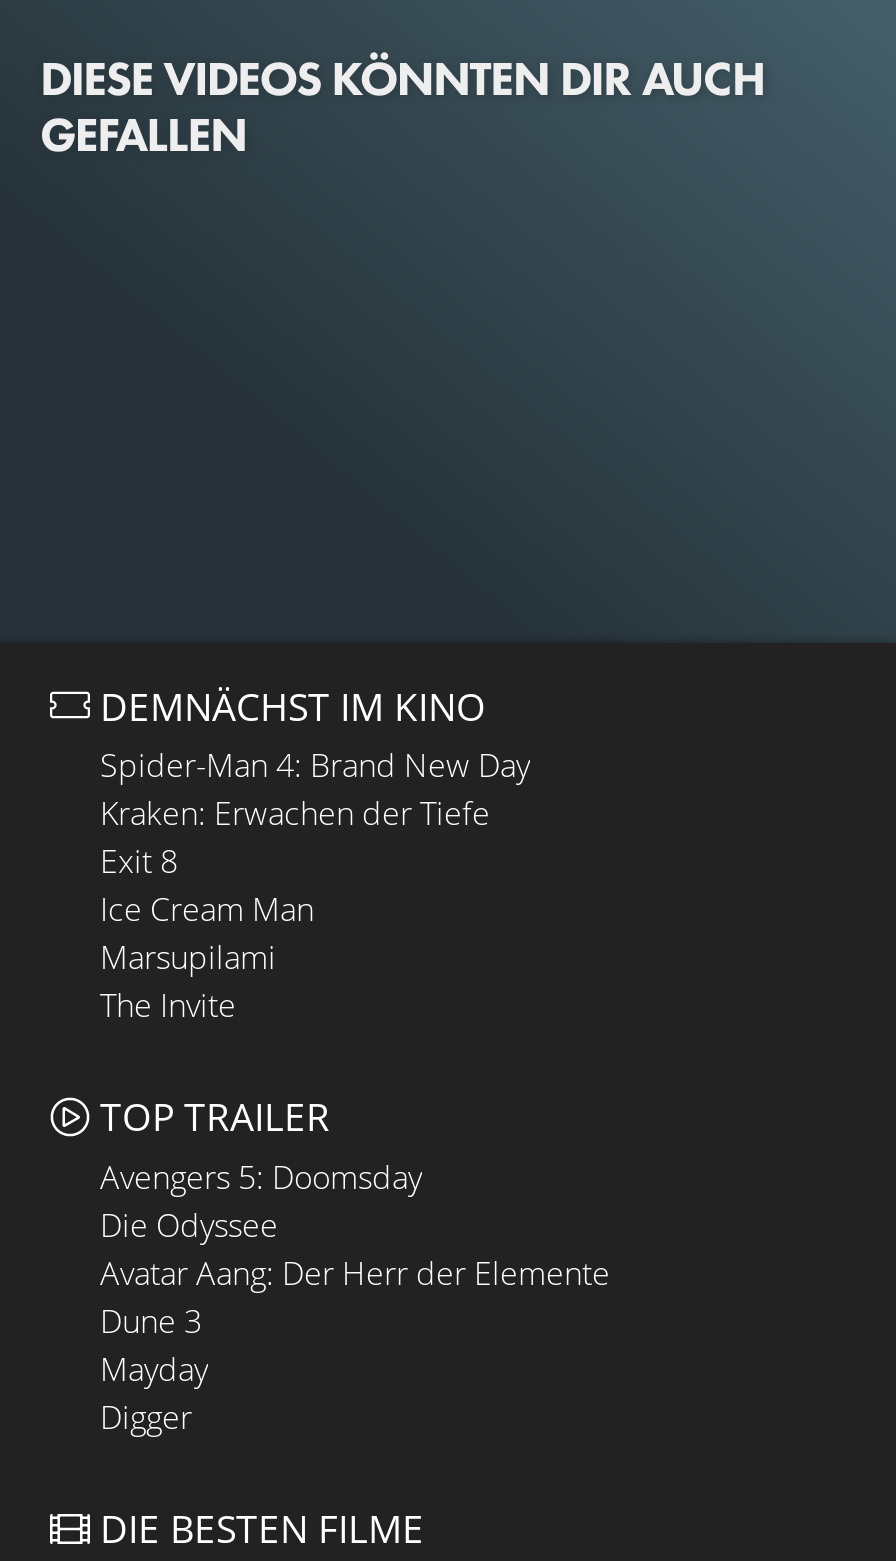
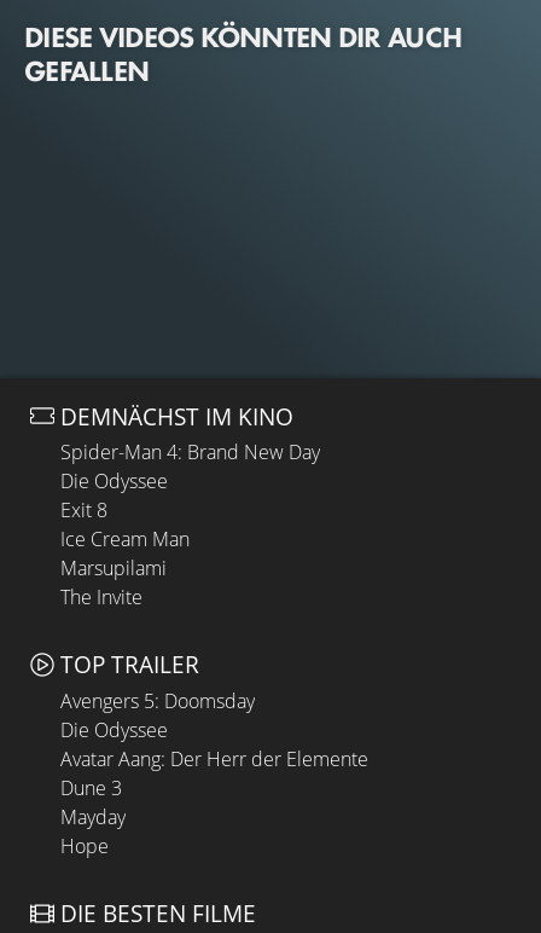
- Kraken: Erwachen der Tiefe
+ Die Odyssee

- Digger
+ Hope
